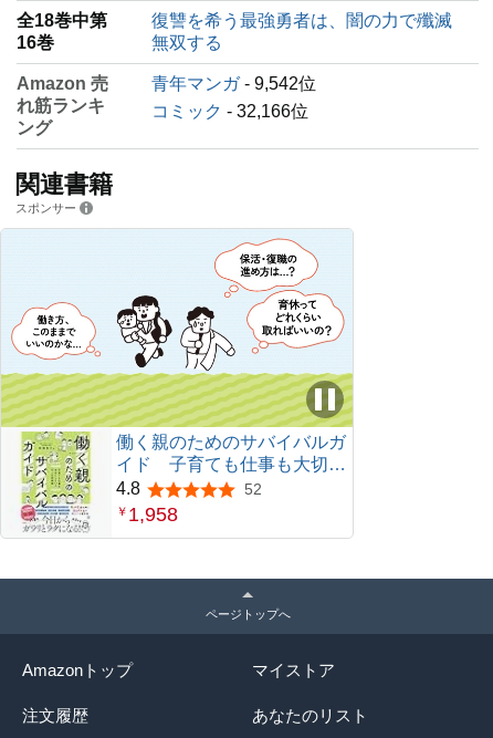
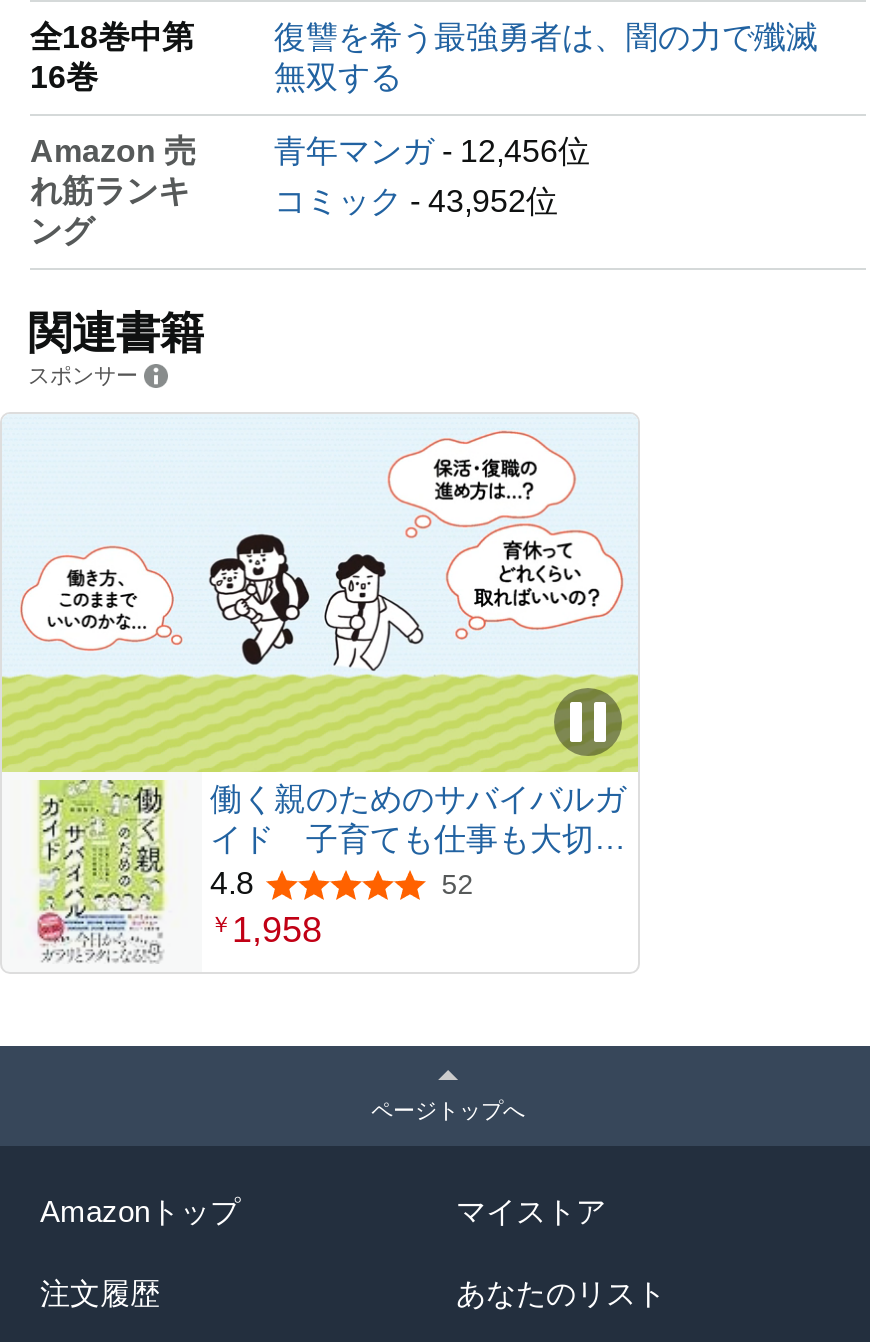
- 青年マンガ- 9,542位
+ 青年マンガ- 12,456位

- コミック- 32,166位
+ コミック- 43,952位
